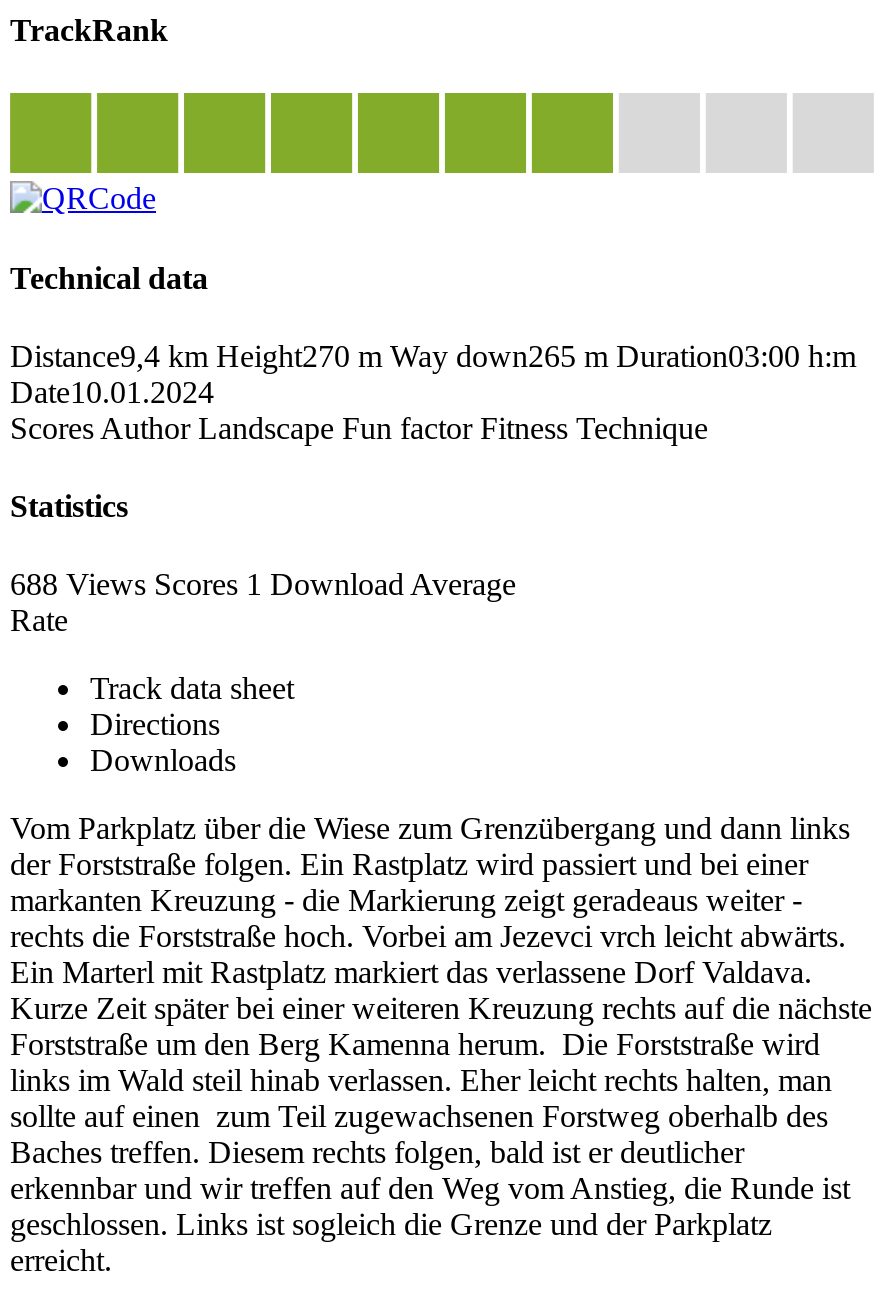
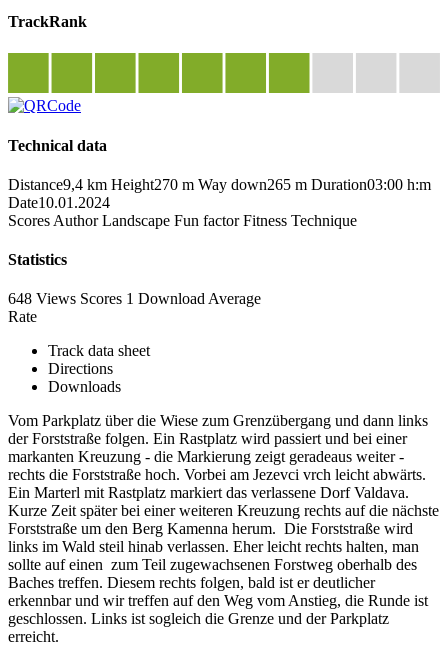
- 688 Views Scores 1 Download Average
+ 648 Views Scores 1 Download Average
